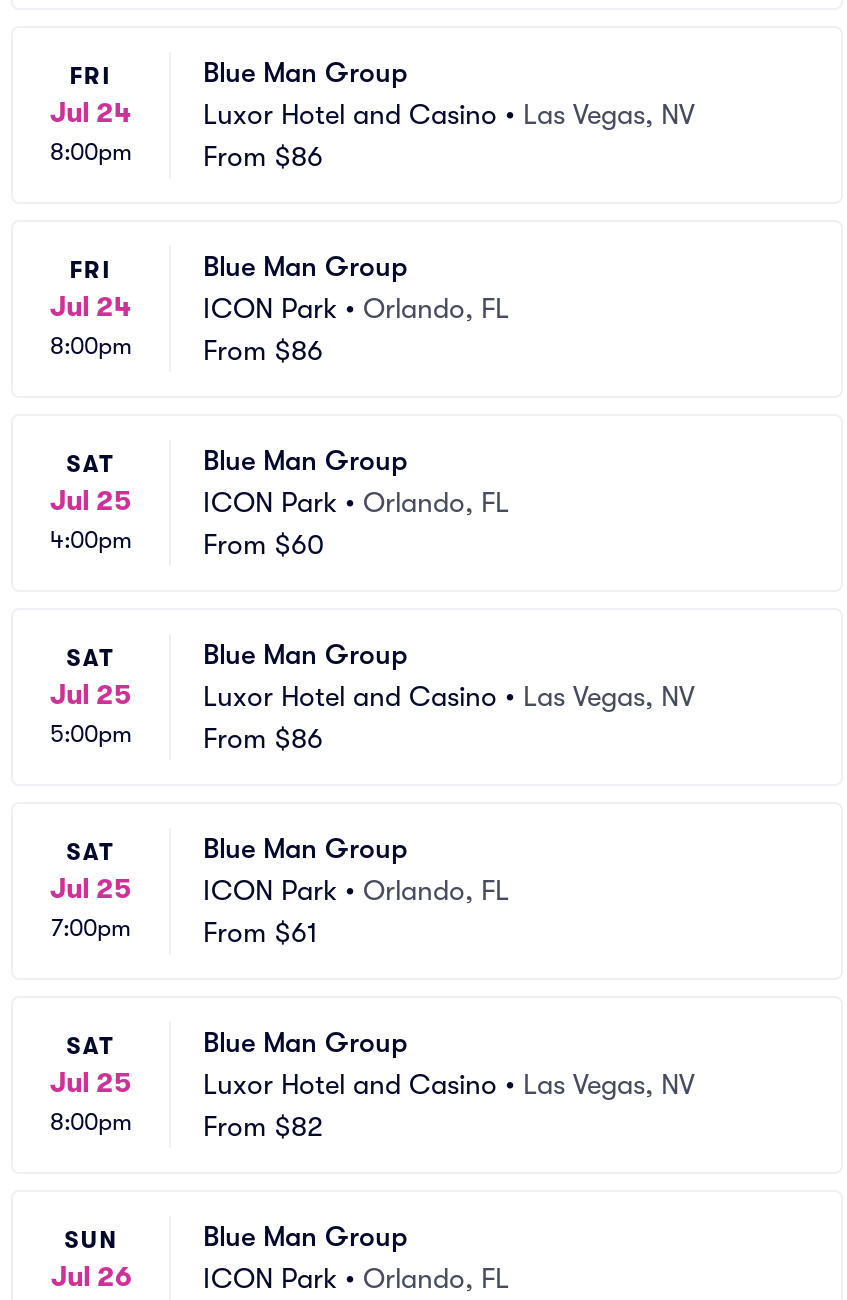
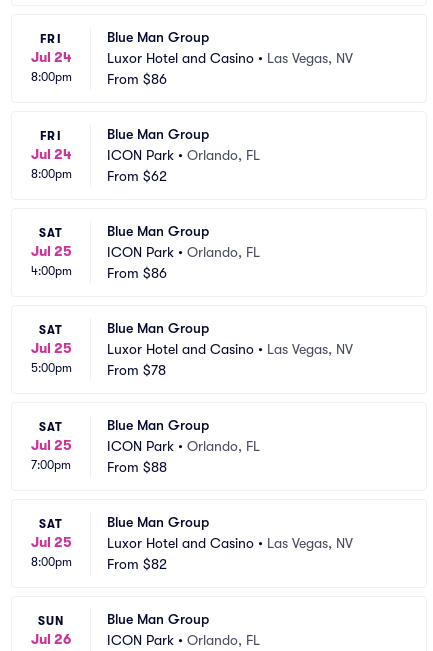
- From $86
+ From $62

- From $60
+ From $86

- From $86
+ From $78

- From $61
+ From $88
